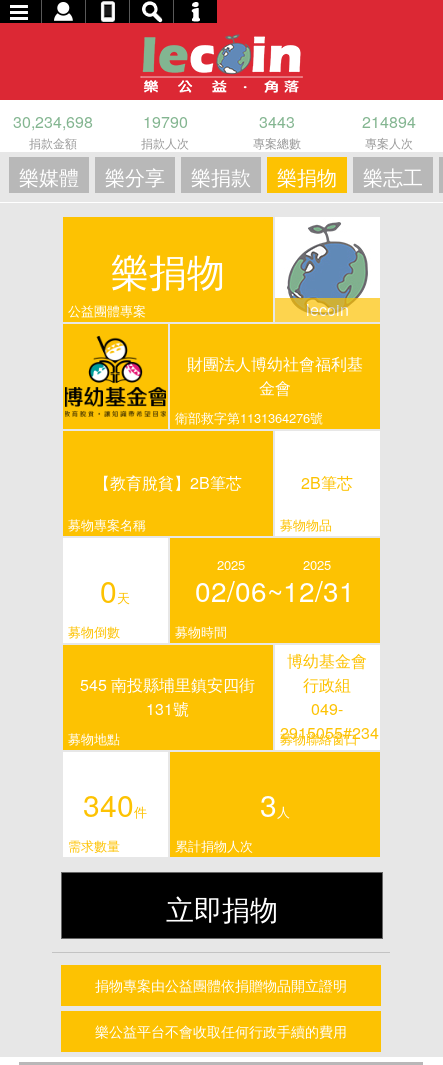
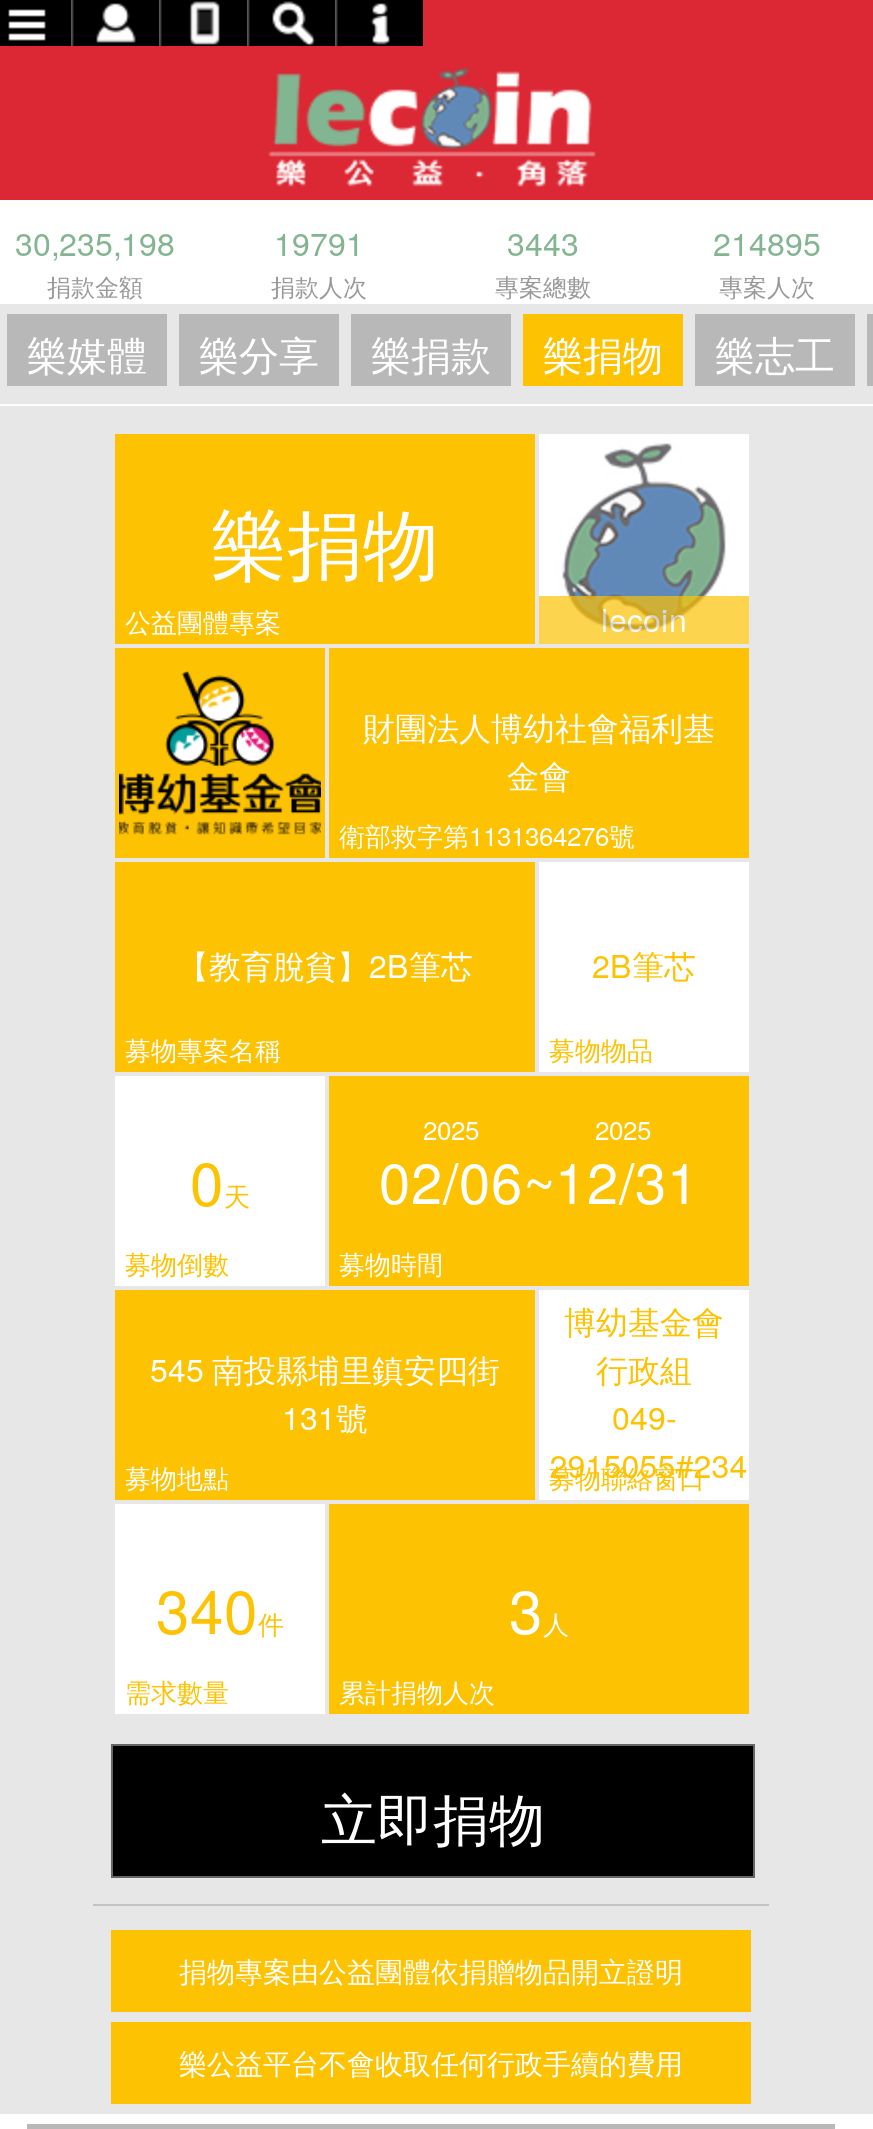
- 30,234,698
+ 30,235,198

- 19790
+ 19791

- 214894
+ 214895
